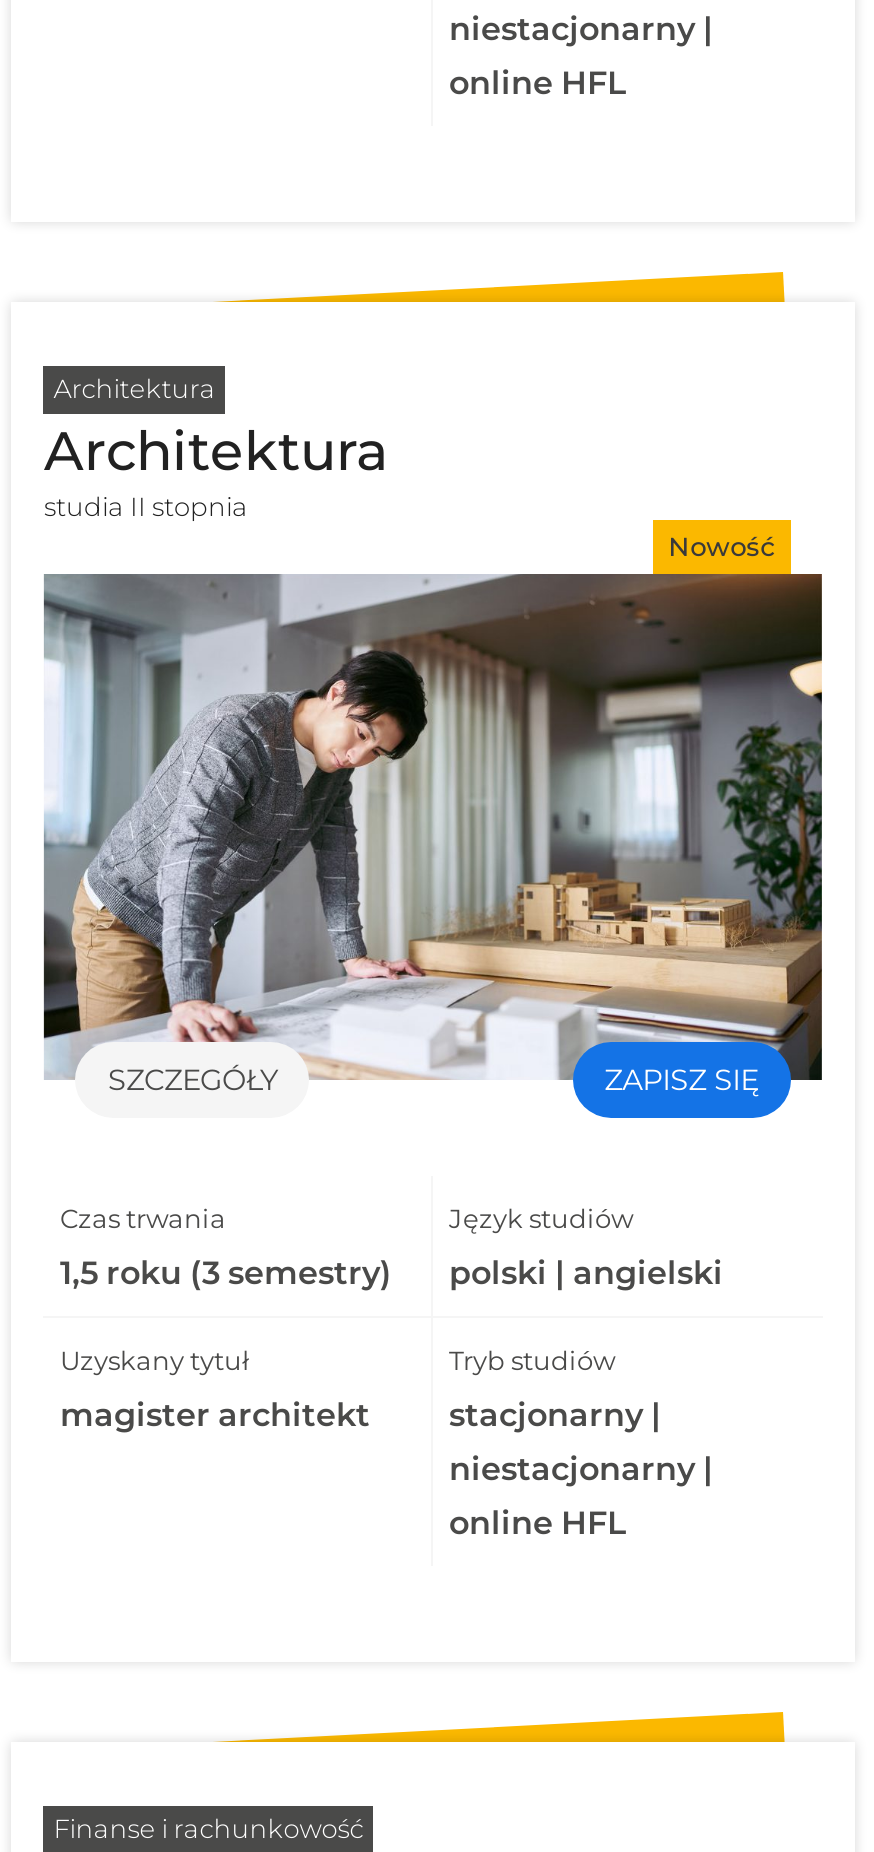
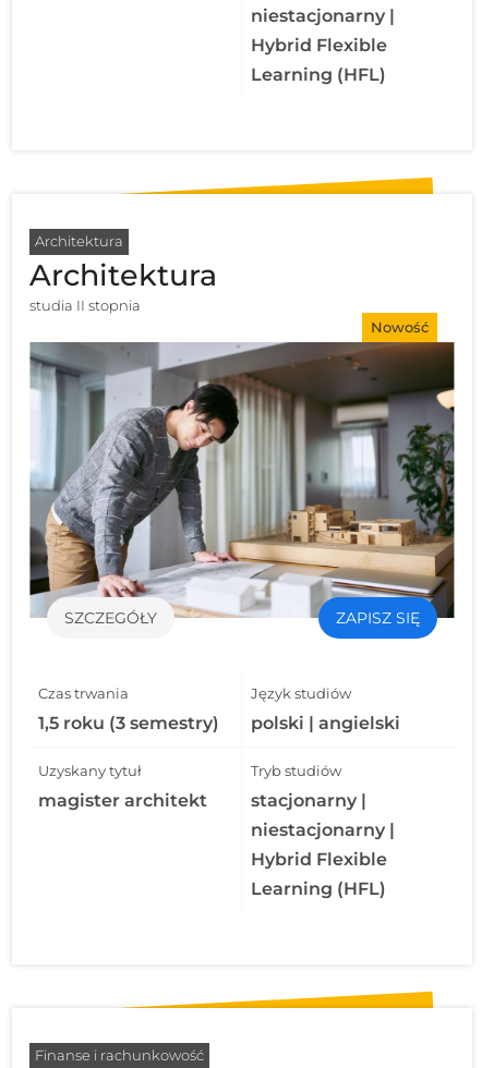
- online HFL
+ Hybrid Flexible
+ Learning (HFL)

- online HFL
+ Hybrid Flexible
+ Learning (HFL)
